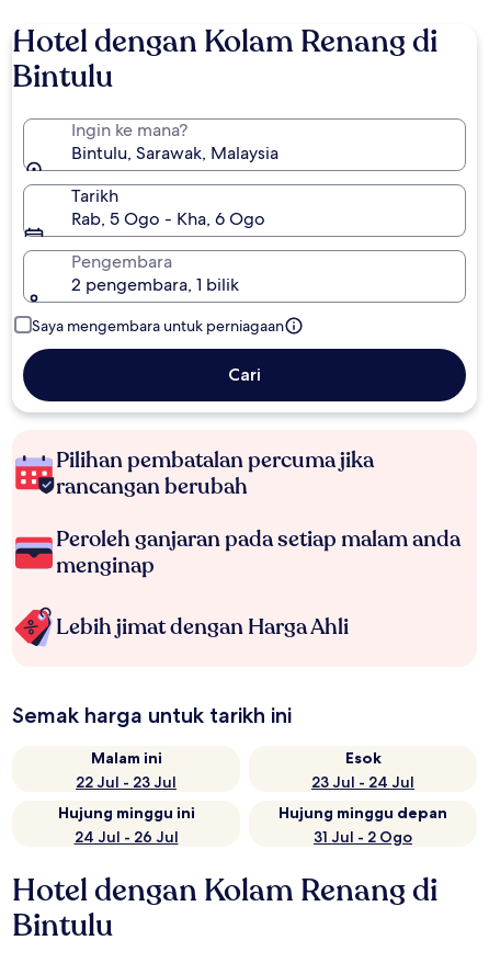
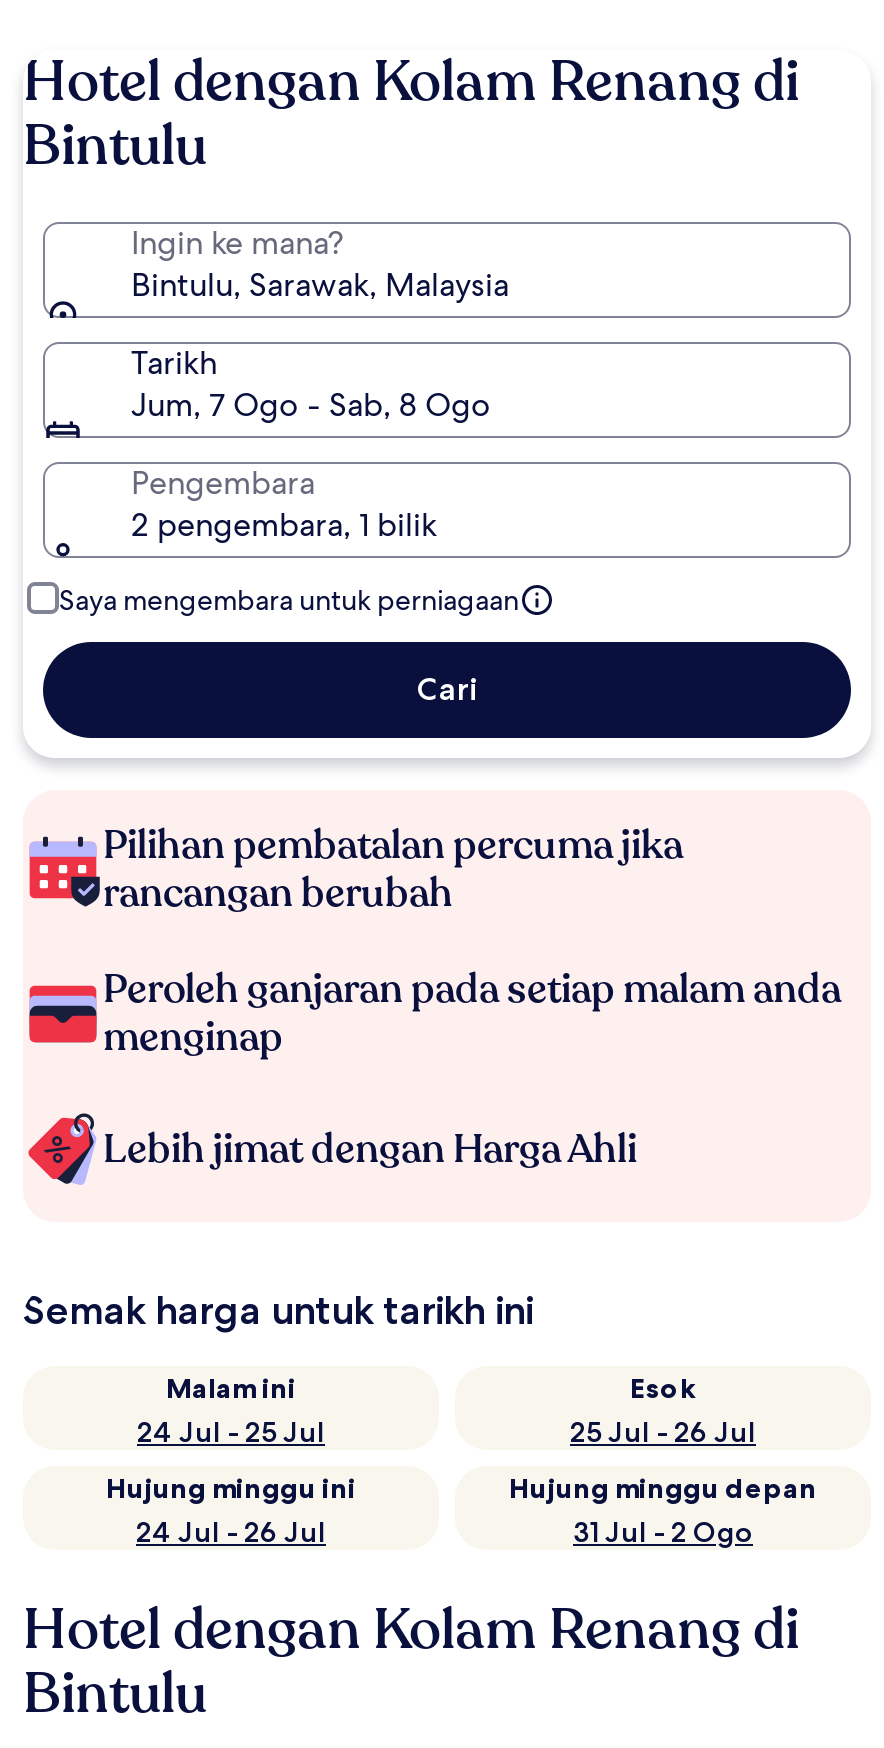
- Rab, 5 Ogo - Kha, 6 Ogo
+ Jum, 7 Ogo - Sab, 8 Ogo

- 22 Jul - 23 Jul
+ 24 Jul - 25 Jul

- 23 Jul - 24 Jul
+ 25 Jul - 26 Jul
